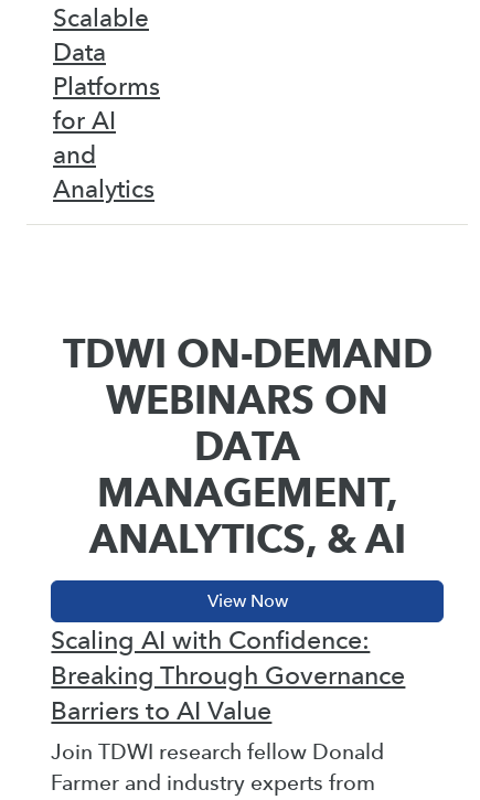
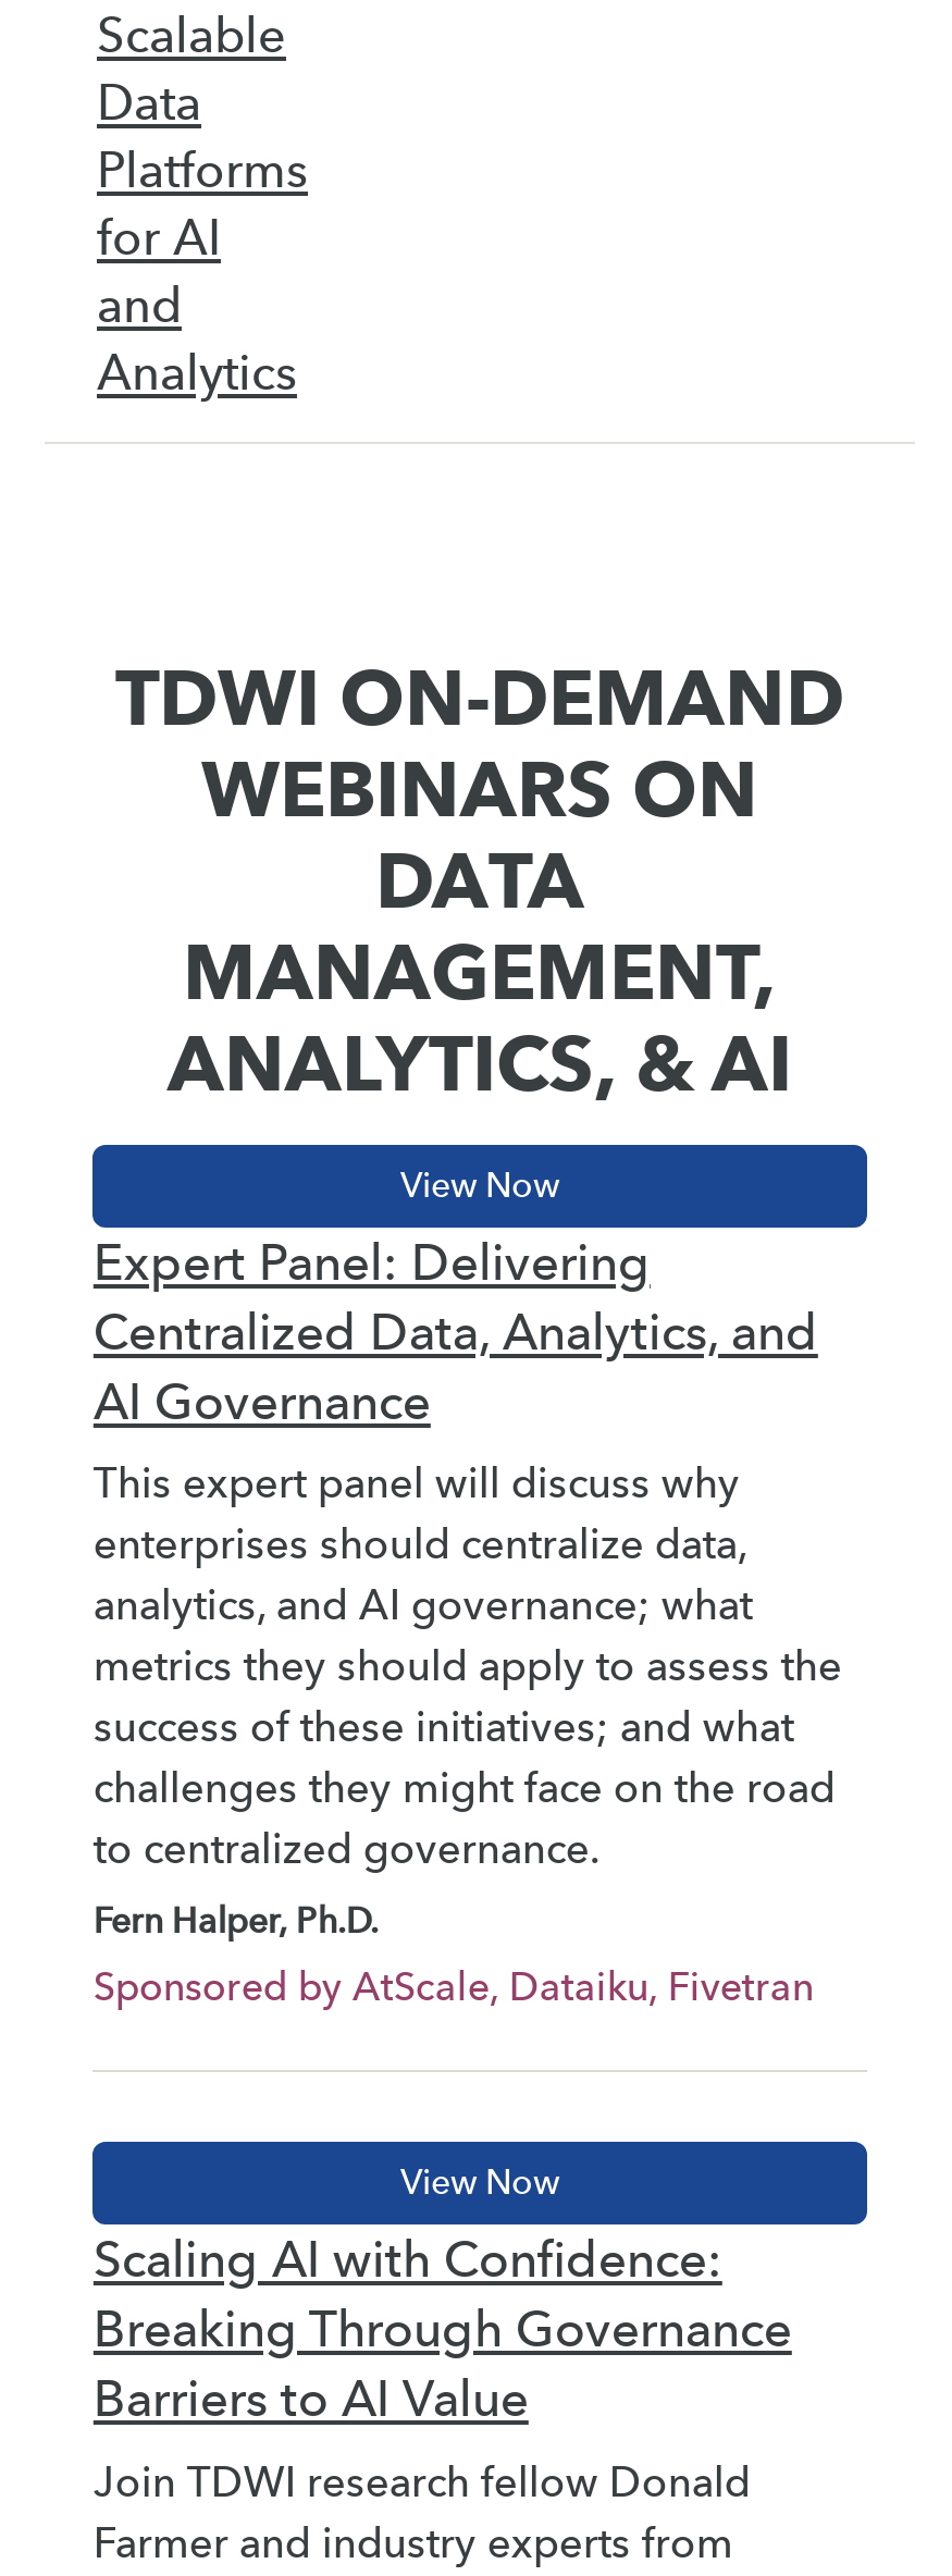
+ Expert Panel: Delivering
+ Centralized Data, Analytics, and
+ AI Governance
+ This expert panel will discuss why
+ enterprises should centralize data,
+ analytics, and AI governance; what
+ metrics they should apply to assess the
+ success of these initiatives; and what
+ challenges they might face on the road
+ to centralized governance.
+ Fern Halper, Ph.D.
+ Sponsored by AtScale, Dataiku, Fivetran
